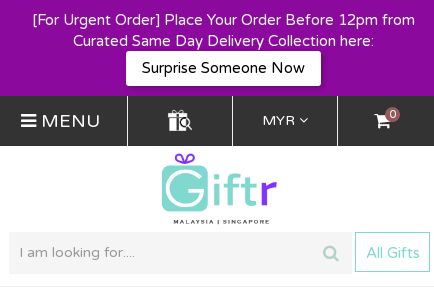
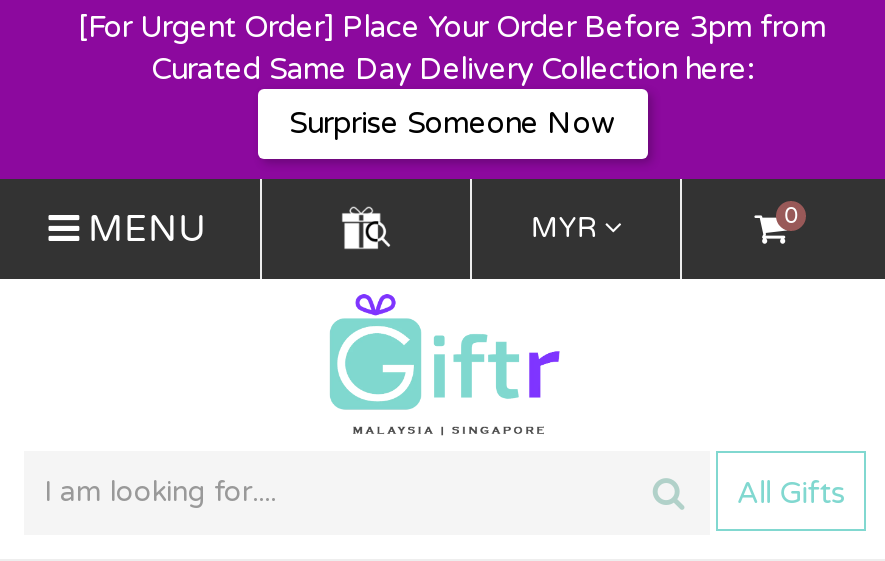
- [For Urgent Order] Place Your Order Before 12pm from
+ [For Urgent Order] Place Your Order Before 3pm from
